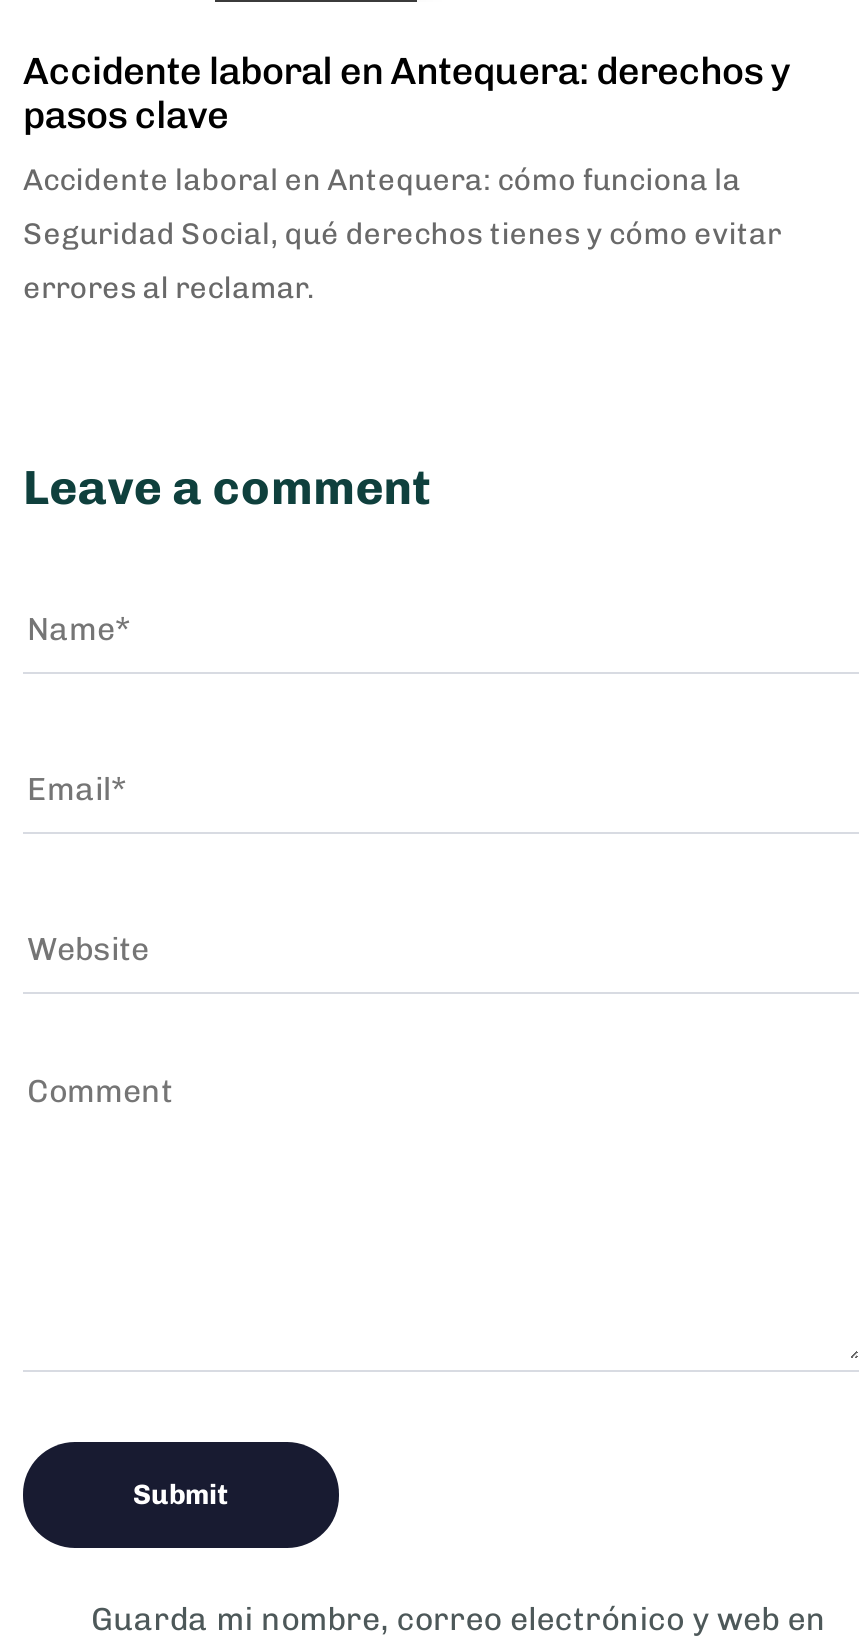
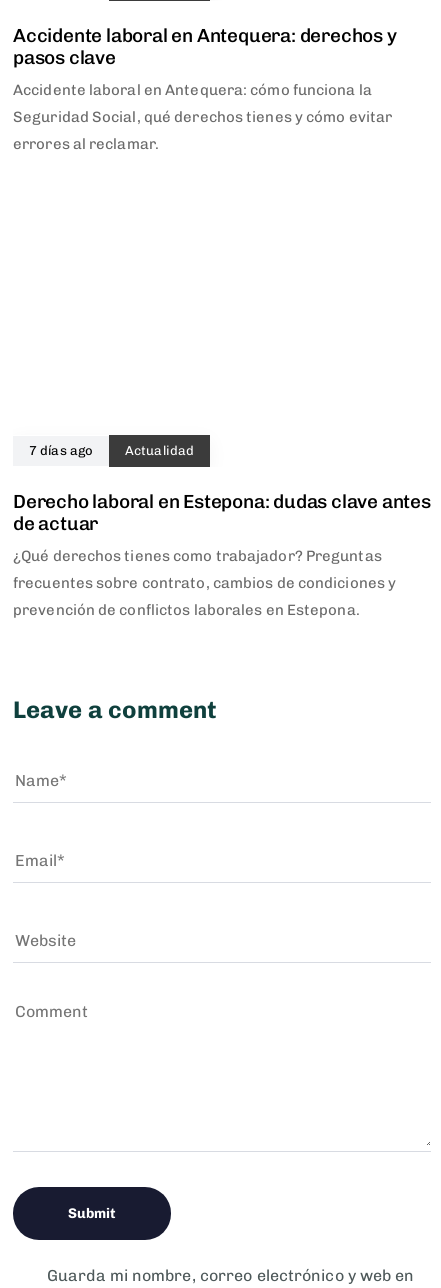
+ 7 días ago
+ Actualidad
+ Derecho laboral en Estepona: dudas clave antes
+ de actuar
+ ¿Qué derechos tienes como trabajador? Preguntas
+ frecuentes sobre contrato, cambios de condiciones y
+ prevención de conflictos laborales en Estepona.
